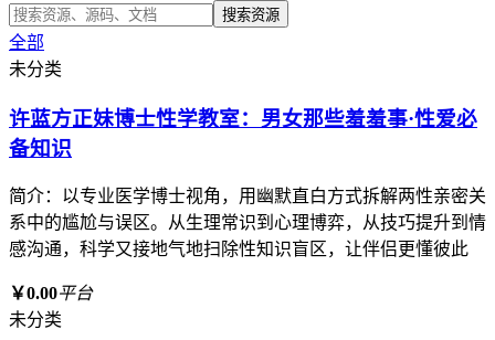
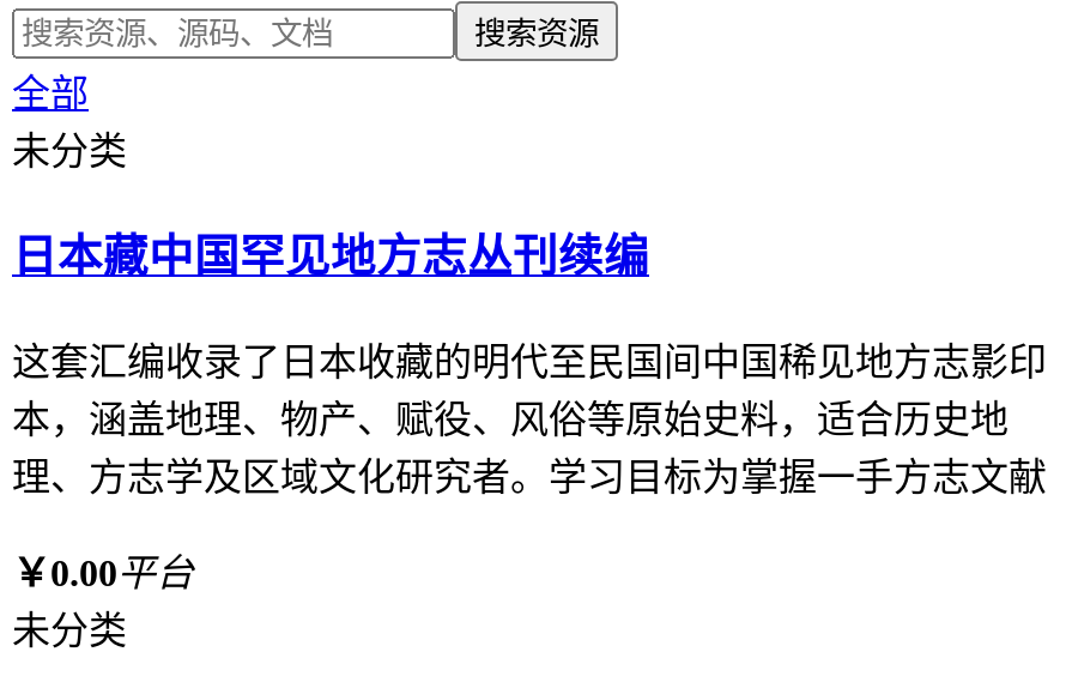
- 许蓝方正妹博士性学教室：男女那些羞羞事·性爱必
- 备知识
+ 日本藏中国罕见地方志丛刊续编

- 简介：以专业医学博士视角，用幽默直白方式拆解两性亲密关
- 系中的尴尬与误区。从生理常识到心理博弈，从技巧提升到情
- 感沟通，科学又接地气地扫除性知识盲区，让伴侣更懂彼此
+ 这套汇编收录了日本收藏的明代至民国间中国稀见地方志影印
+ 本，涵盖地理、物产、赋役、风俗等原始史料，适合历史地
+ 理、方志学及区域文化研究者。学习目标为掌握一手方志文献
